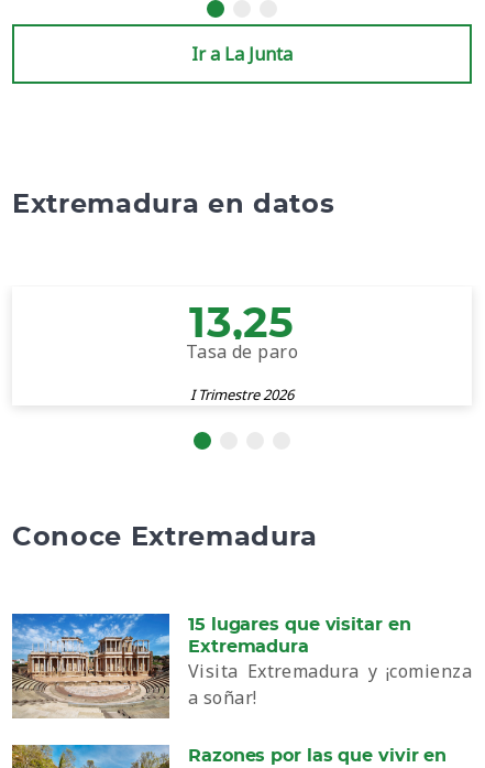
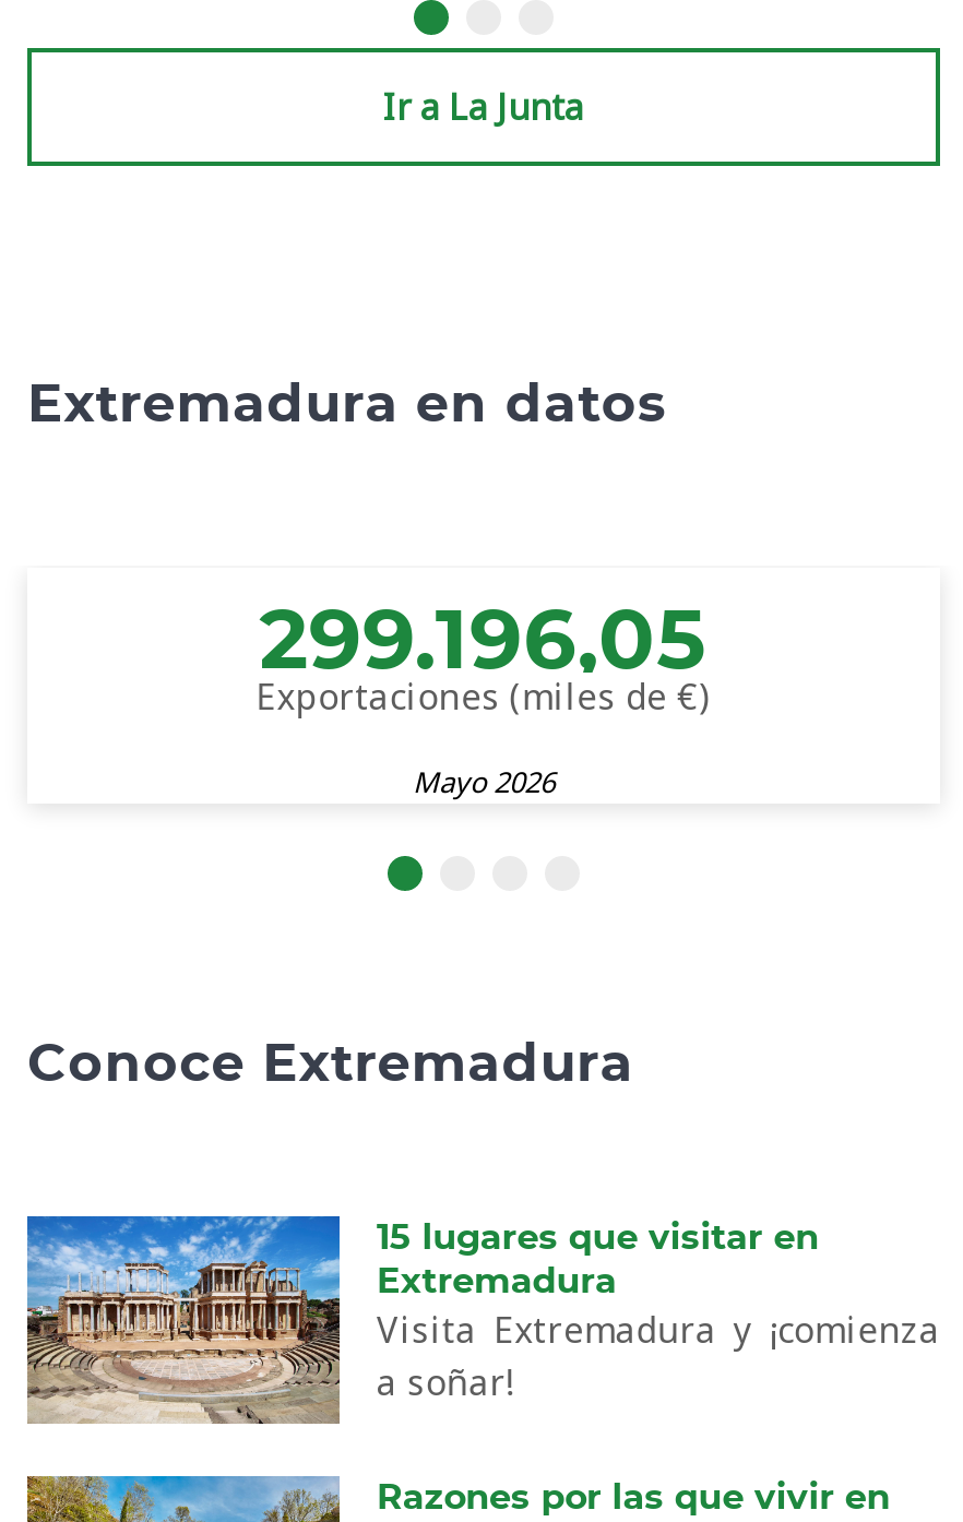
- 13,25
- Tasa de paro
+ 299.196,05
+ Exportaciones (miles de €)

- I Trimestre 2026
+ Mayo 2026
